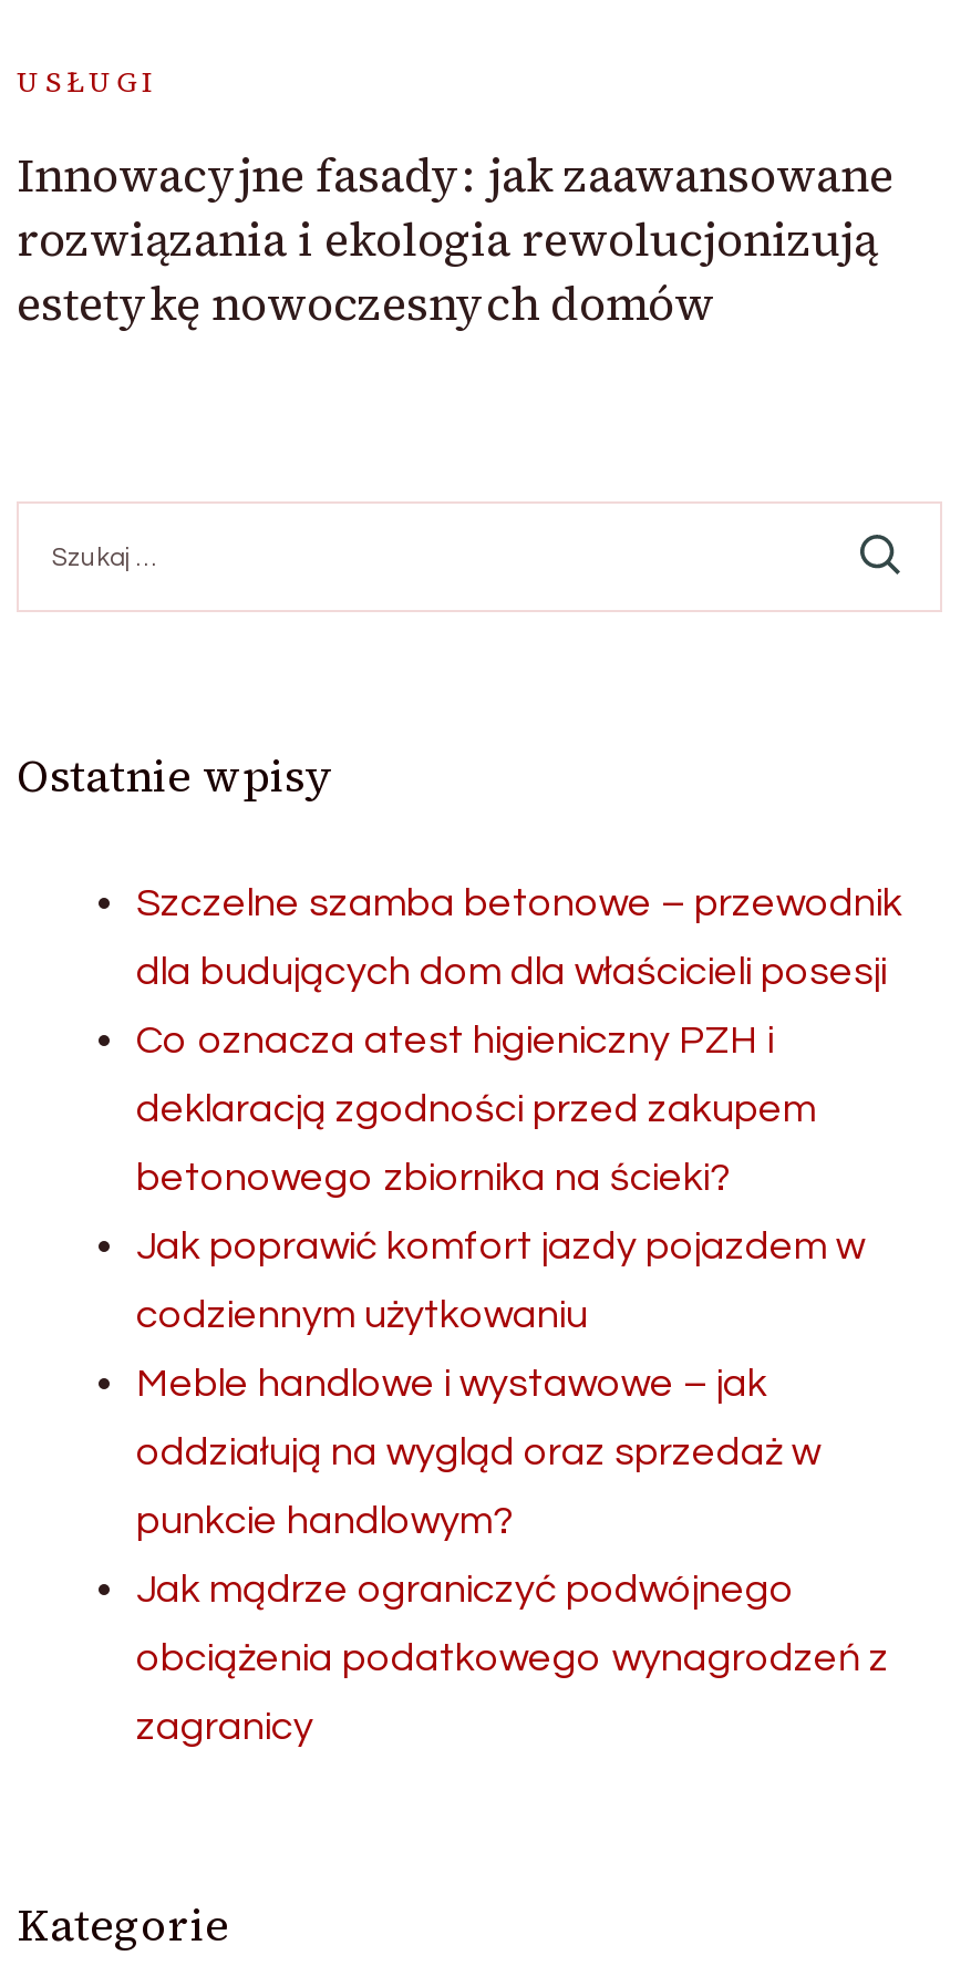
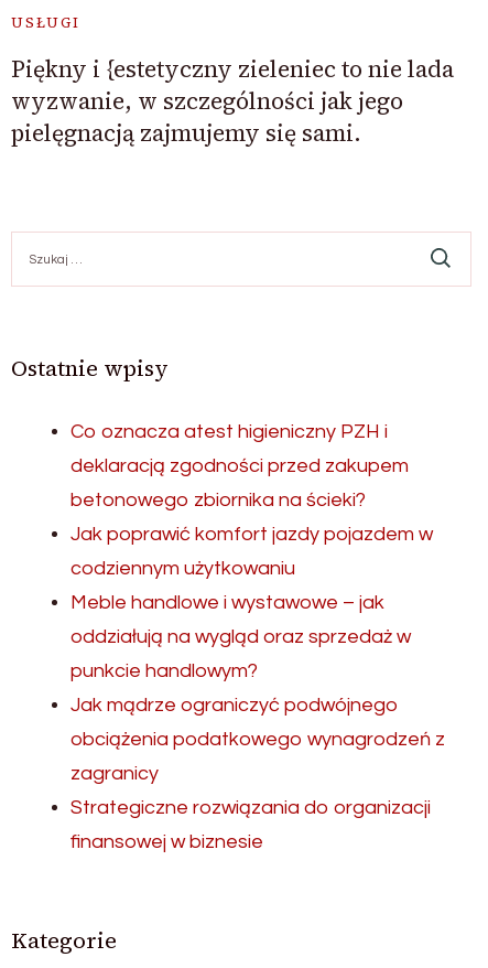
- Innowacyjne fasady: jak zaawansowane
- rozwiązania i ekologia rewolucjonizują
- estetykę nowoczesnych domów
+ Piękny i {estetyczny zieleniec to nie lada
+ wyzwanie, w szczególności jak jego
+ pielęgnacją zajmujemy się sami.

- Szczelne szamba betonowe – przewodnik
- dla budujących dom dla właścicieli posesji

moved up: Co oznacza atest higieniczny PZH i | deklaracją zgodności przed zakupem | betonowego zbiornika na ścieki? | ... | obciążenia podatkowego wynagrodzeń z | zagranicy

+ Strategiczne rozwiązania do organizacji
+ finansowej w biznesie
